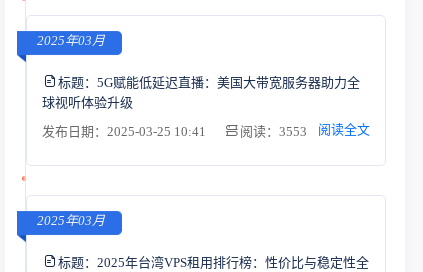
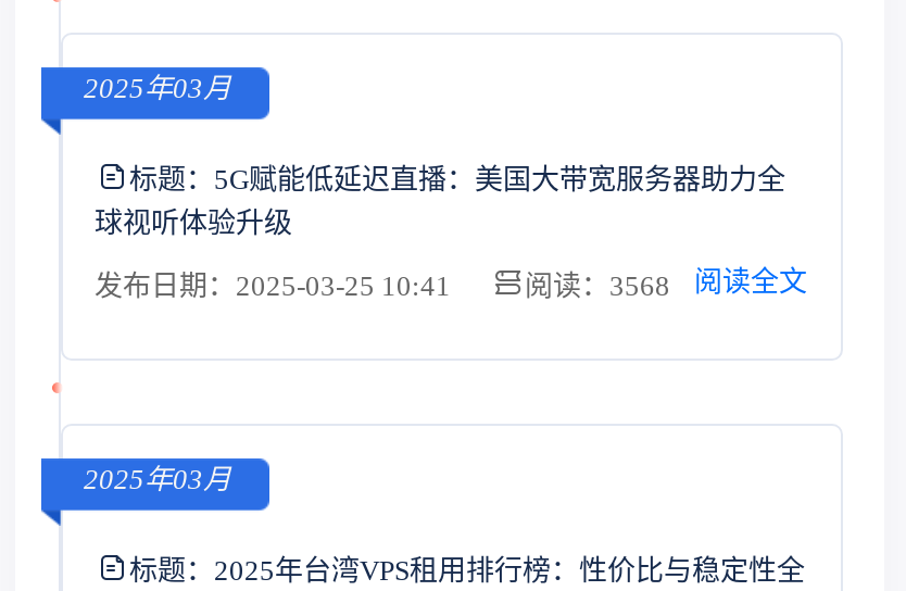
- 阅读：3553 阅读全文
+ 阅读：3568 阅读全文
